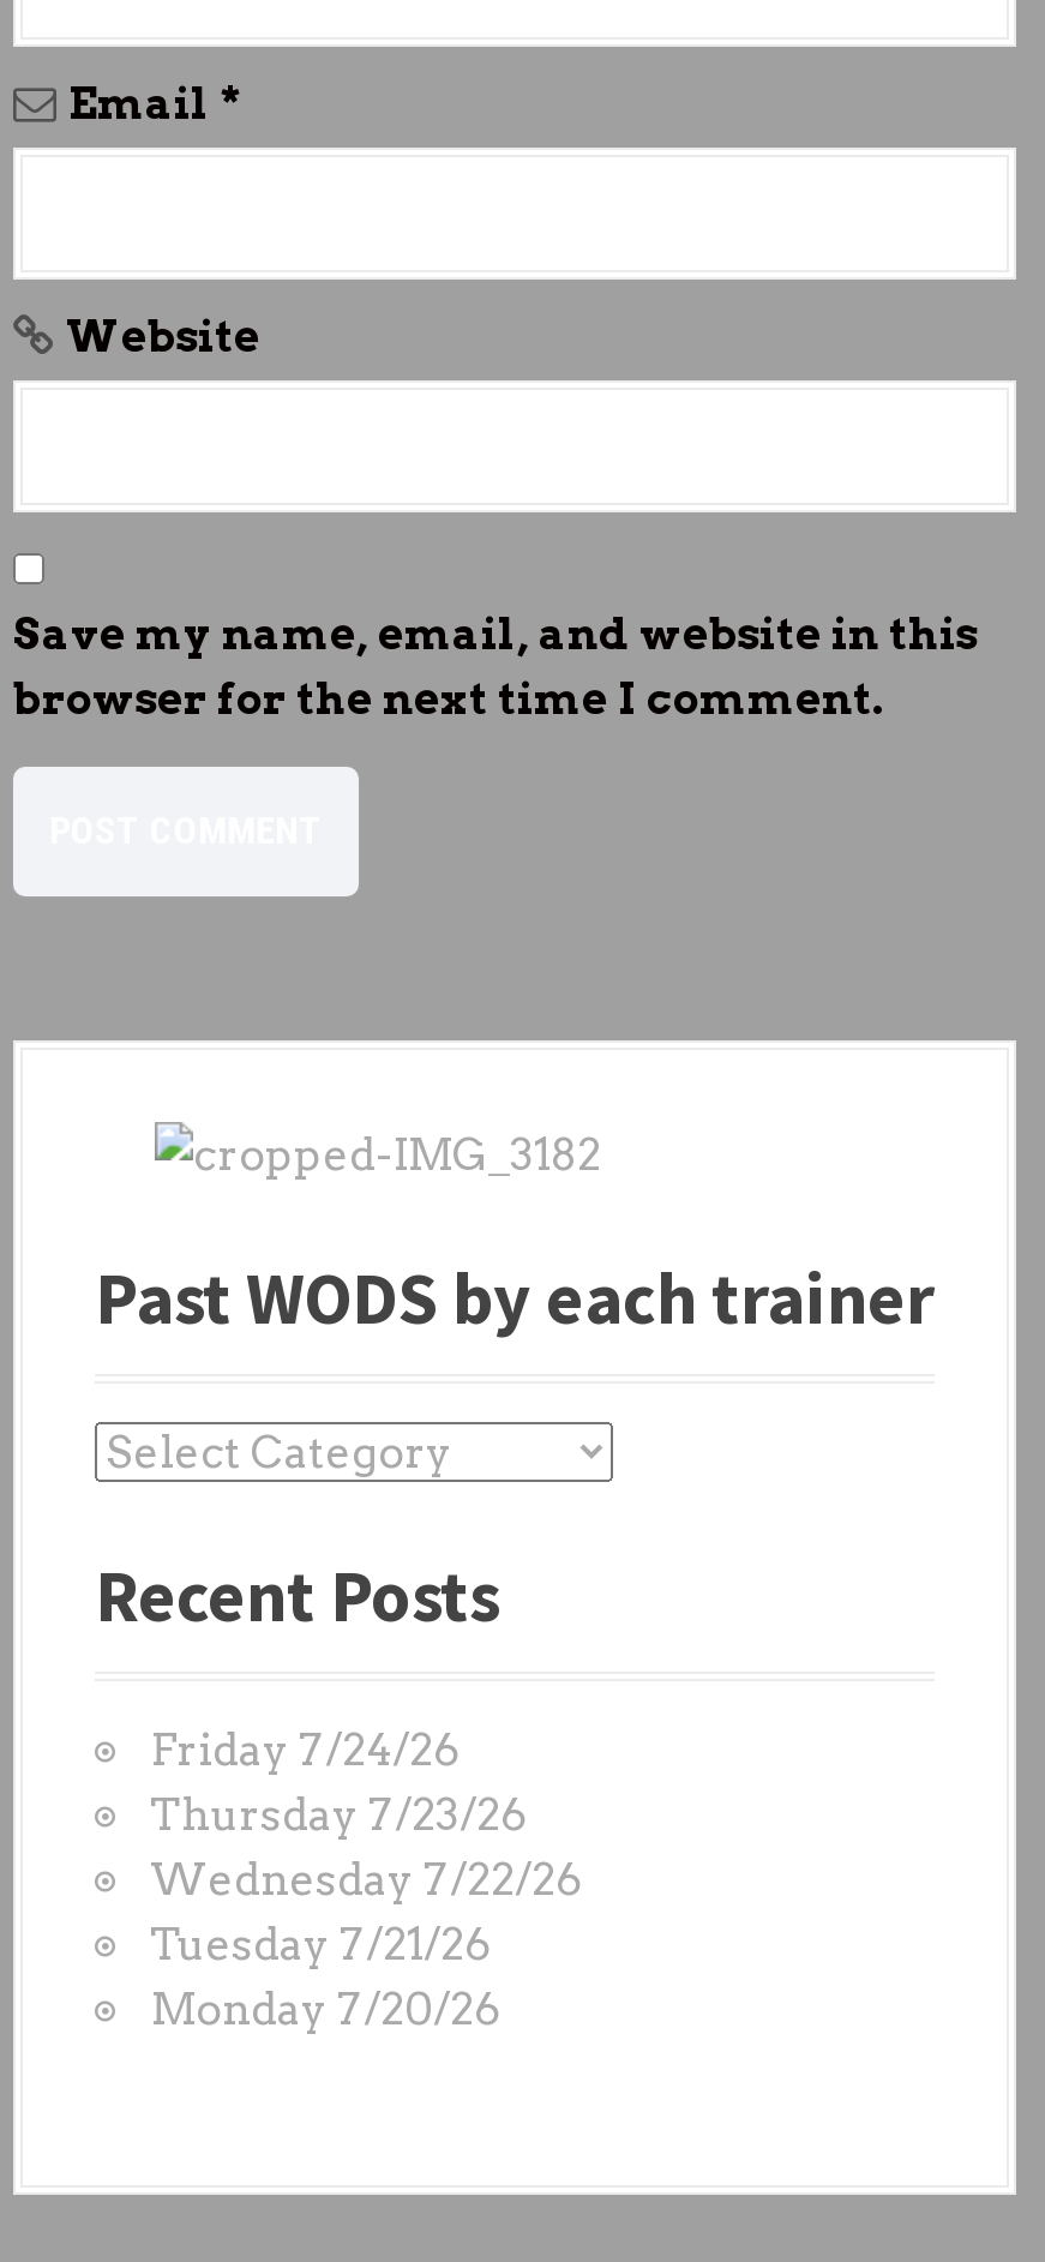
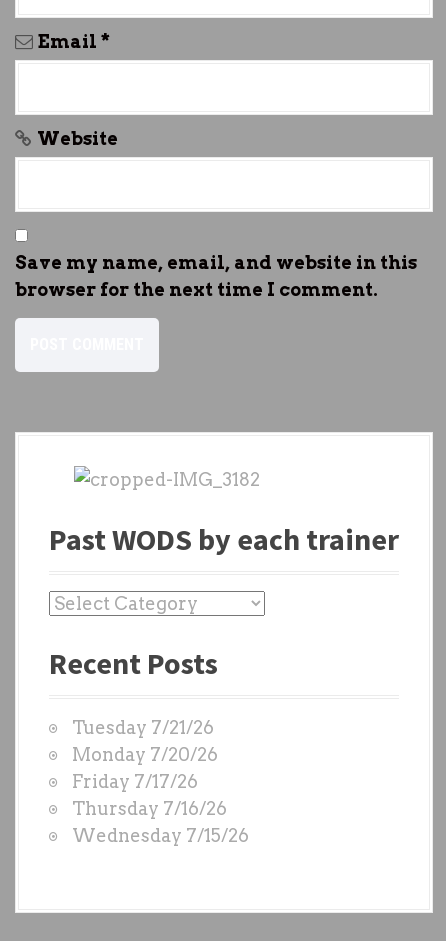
- Friday 7/24/26
- Thursday 7/23/26
- Wednesday 7/22/26

+ Friday 7/17/26
+ Thursday 7/16/26
+ Wednesday 7/15/26

moved up: Tuesday 7/21/26 | Monday 7/20/26
